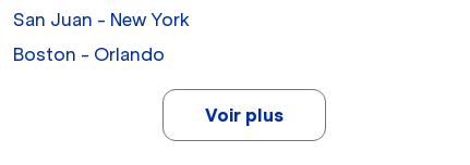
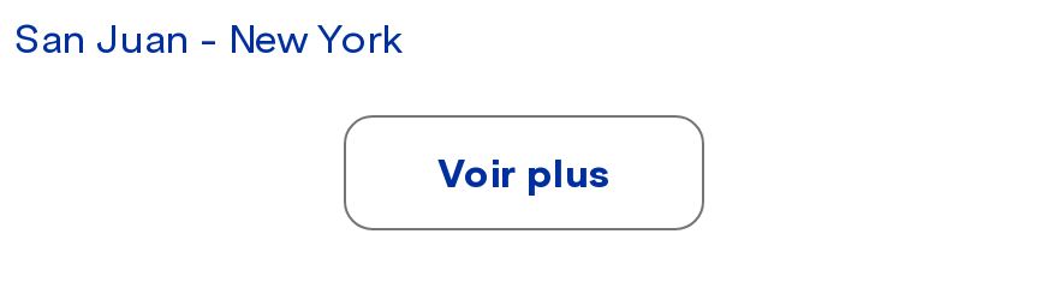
- Boston - Orlando
